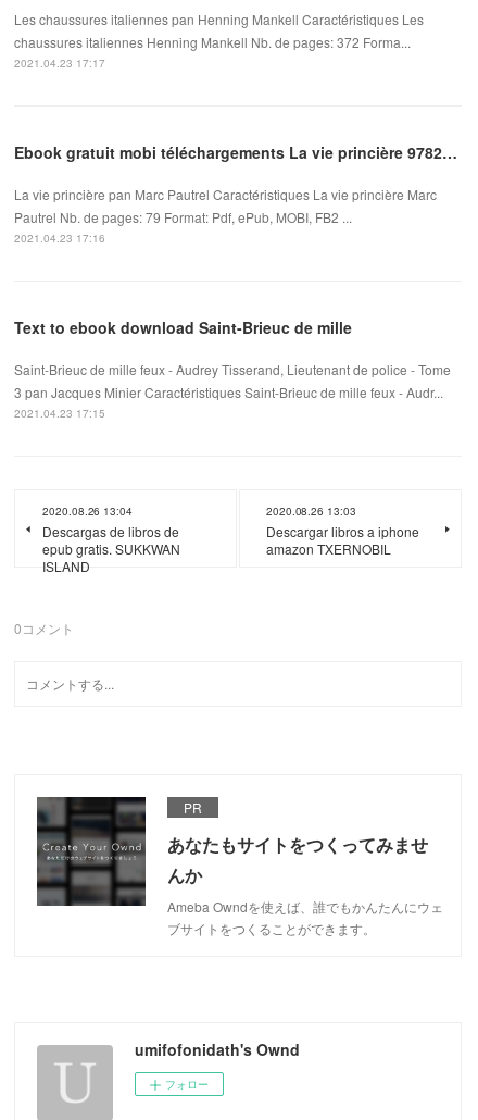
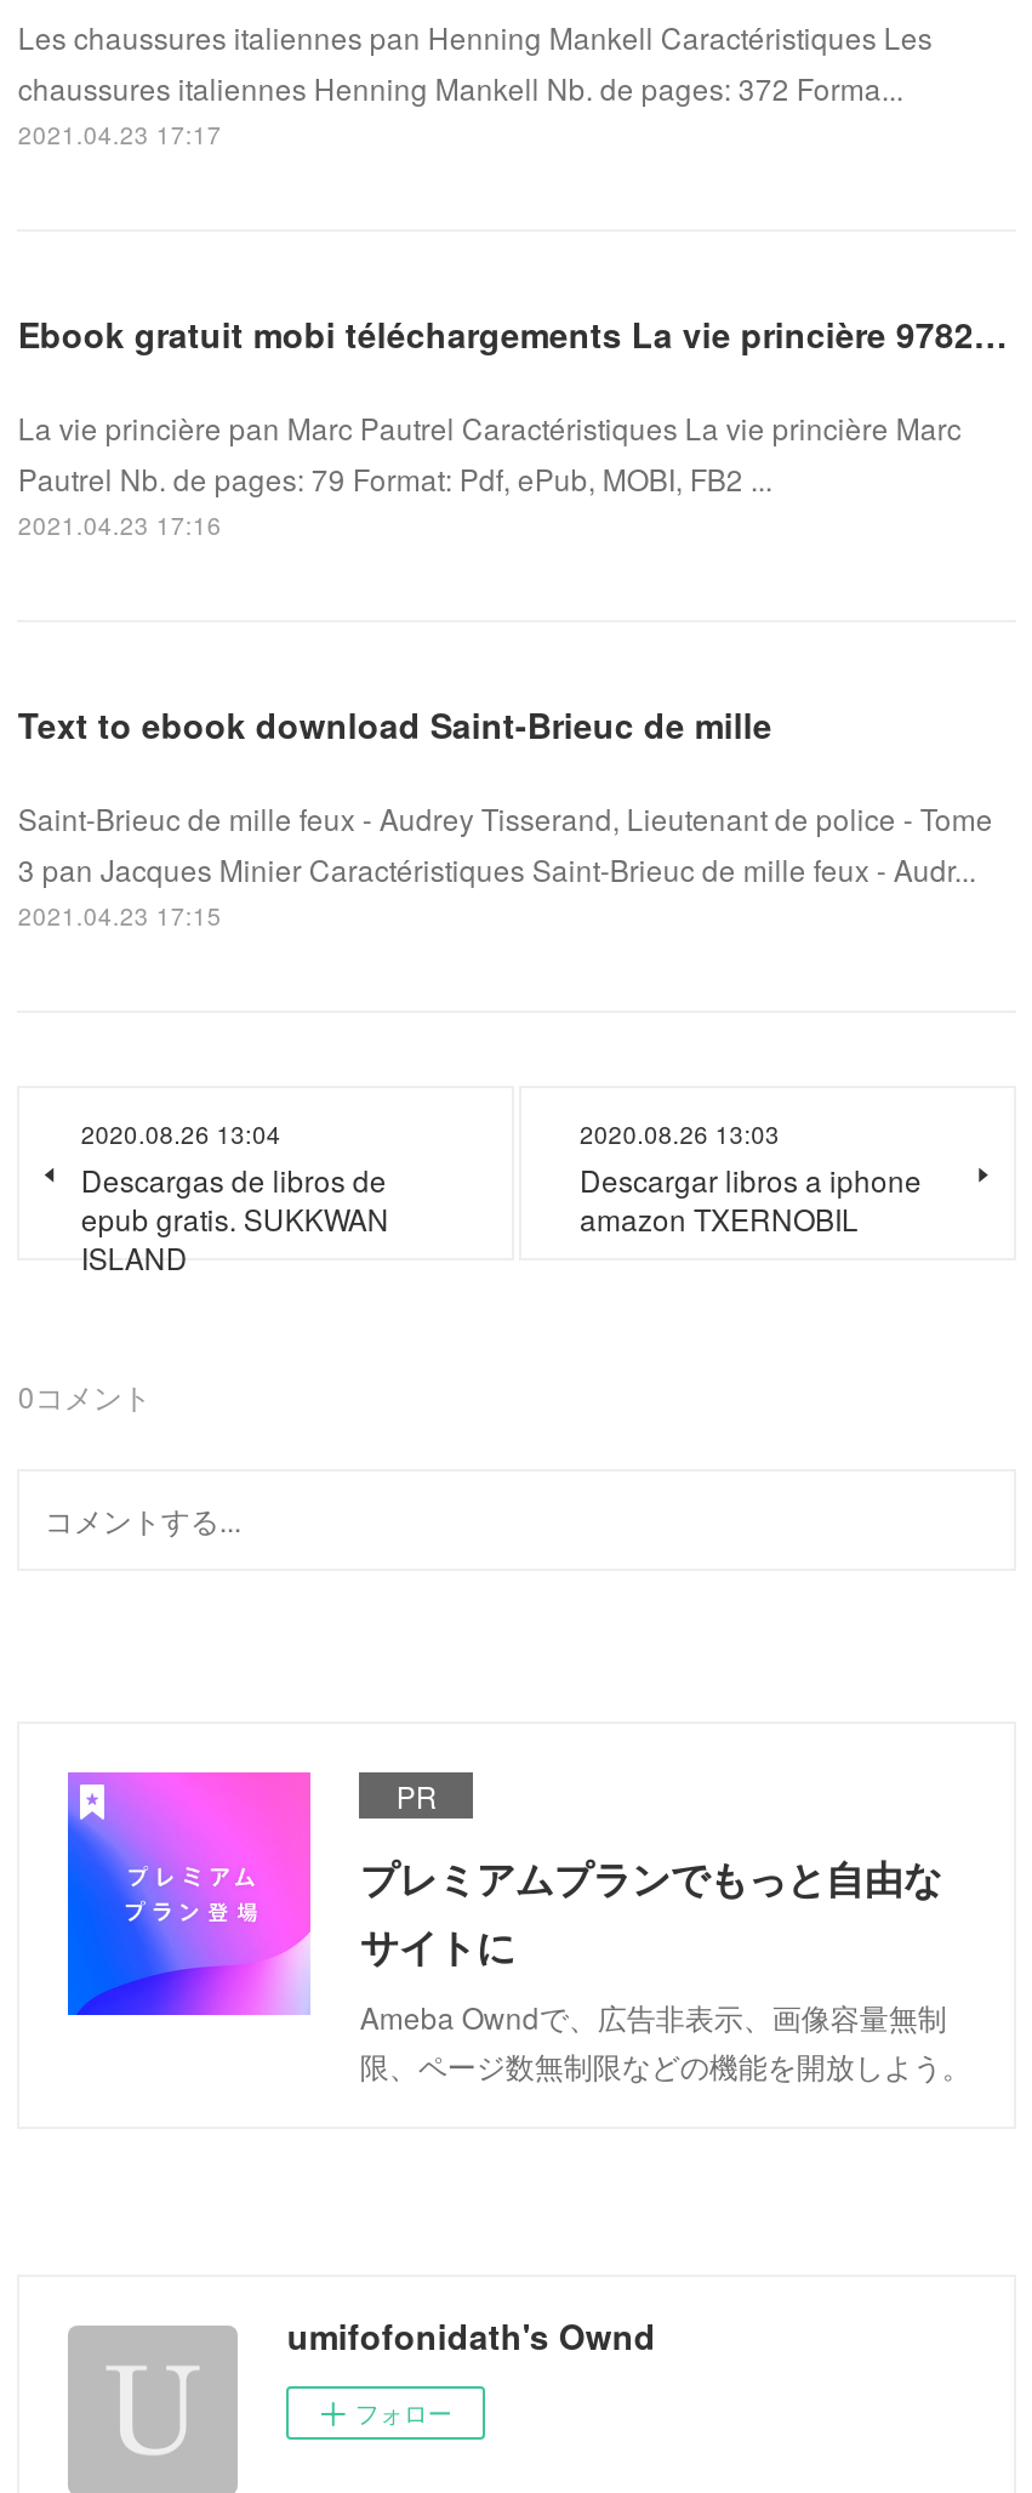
- [image]
- あなたもサイトをつくってみませ
- んか
- Ameba Owndを使えば、誰でもかんたんにウェ
- ブサイトをつくることができます。
+ [image]
+ プレミアムプランでもっと自由な
+ サイトに
+ Ameba Owndで、広告非表示、画像容量無制
+ 限、ページ数無制限などの機能を開放しよう。
